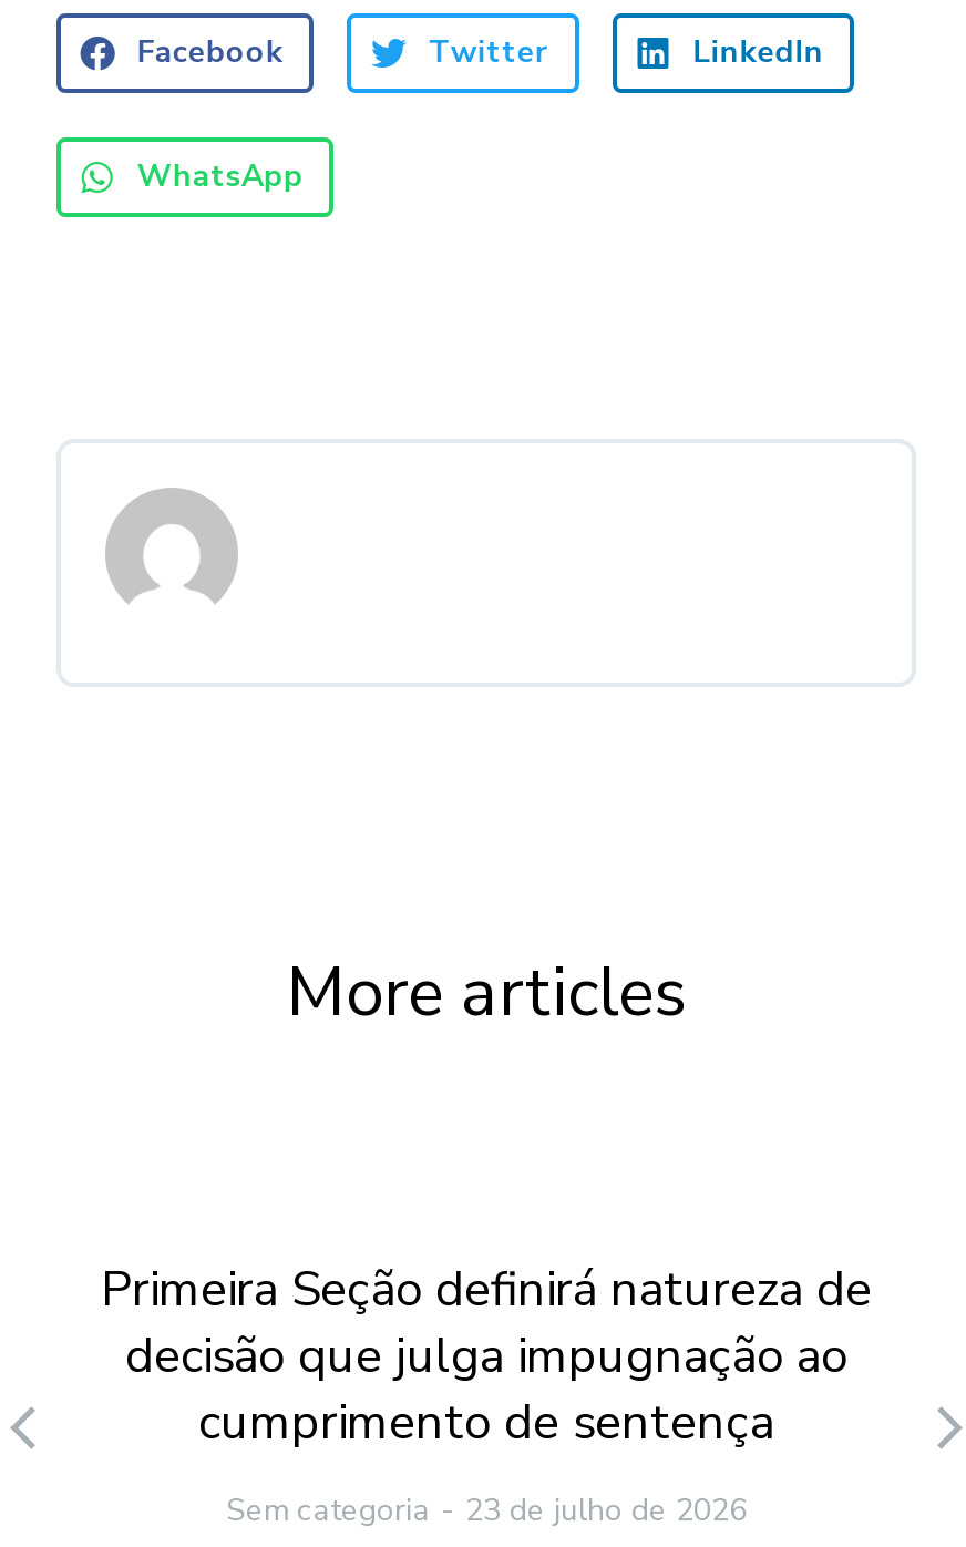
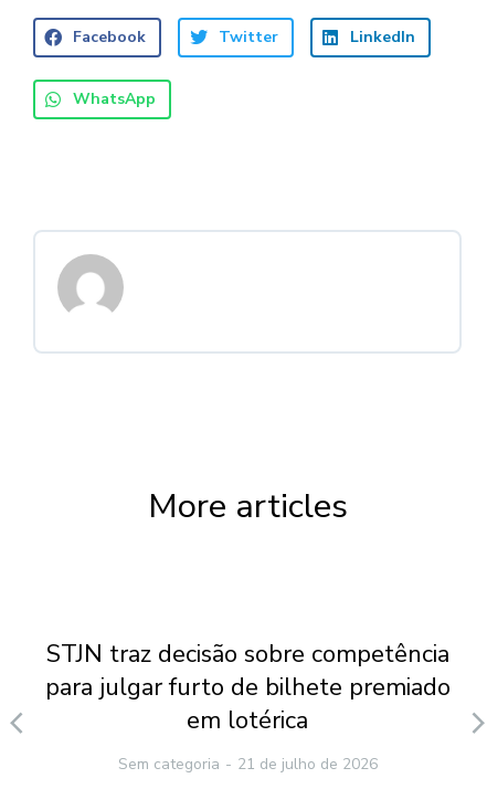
- Primeira Seção definirá natureza de
- decisão que julga impugnação ao
- cumprimento de sentença
+ STJN traz decisão sobre competência
+ para julgar furto de bilhete premiado
+ em lotérica

- Sem categoria 23 de julho de 2026
+ Sem categoria 21 de julho de 2026
